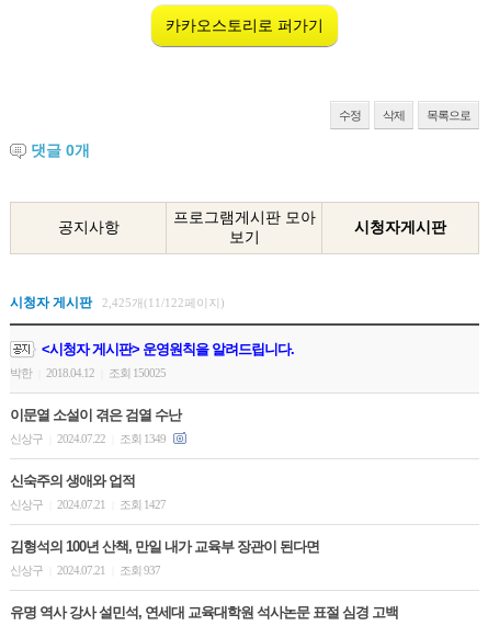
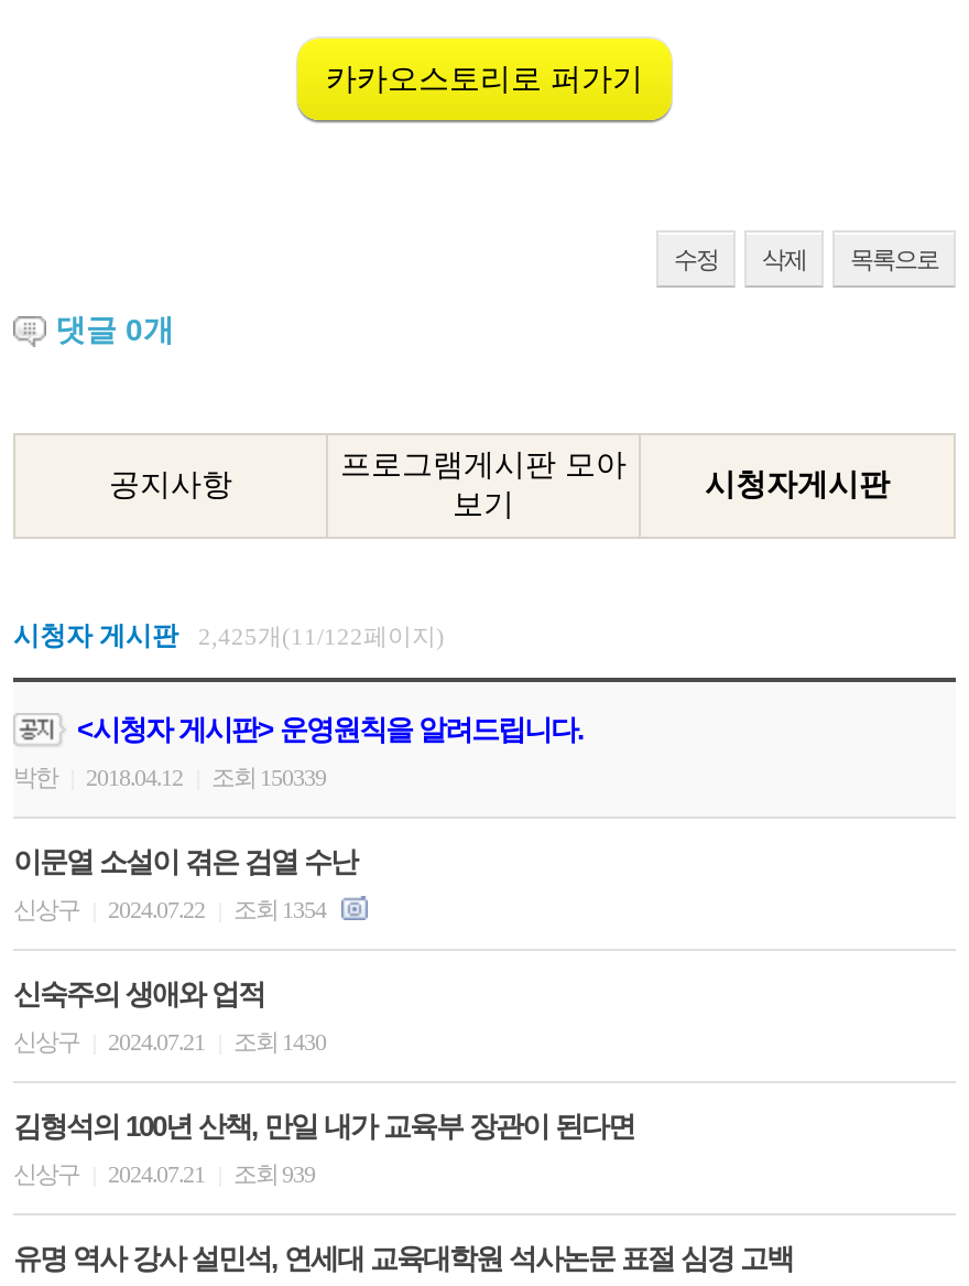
- 박한 2018.04.12 조회 150025
+ 박한 2018.04.12 조회 150339

- 신상구 2024.07.22 조회 1349
+ 신상구 2024.07.22 조회 1354

- 신상구 2024.07.21 조회 1427
+ 신상구 2024.07.21 조회 1430

- 신상구 2024.07.21 조회 937
+ 신상구 2024.07.21 조회 939
